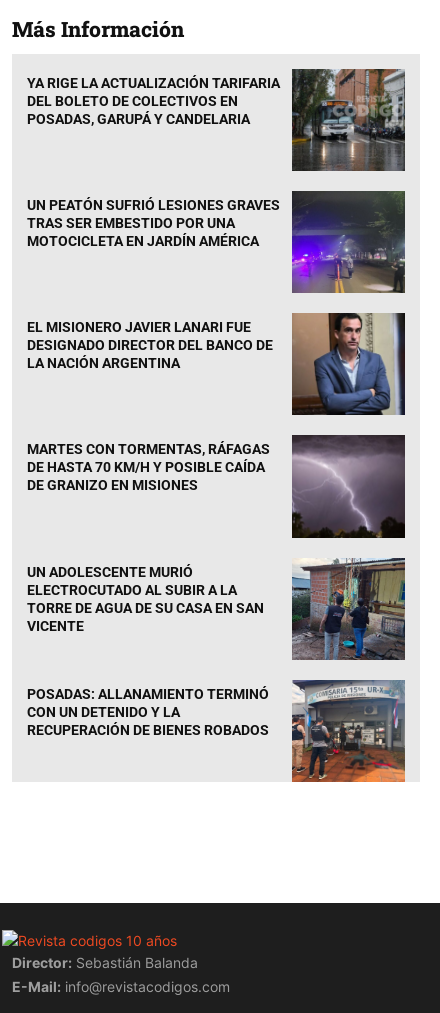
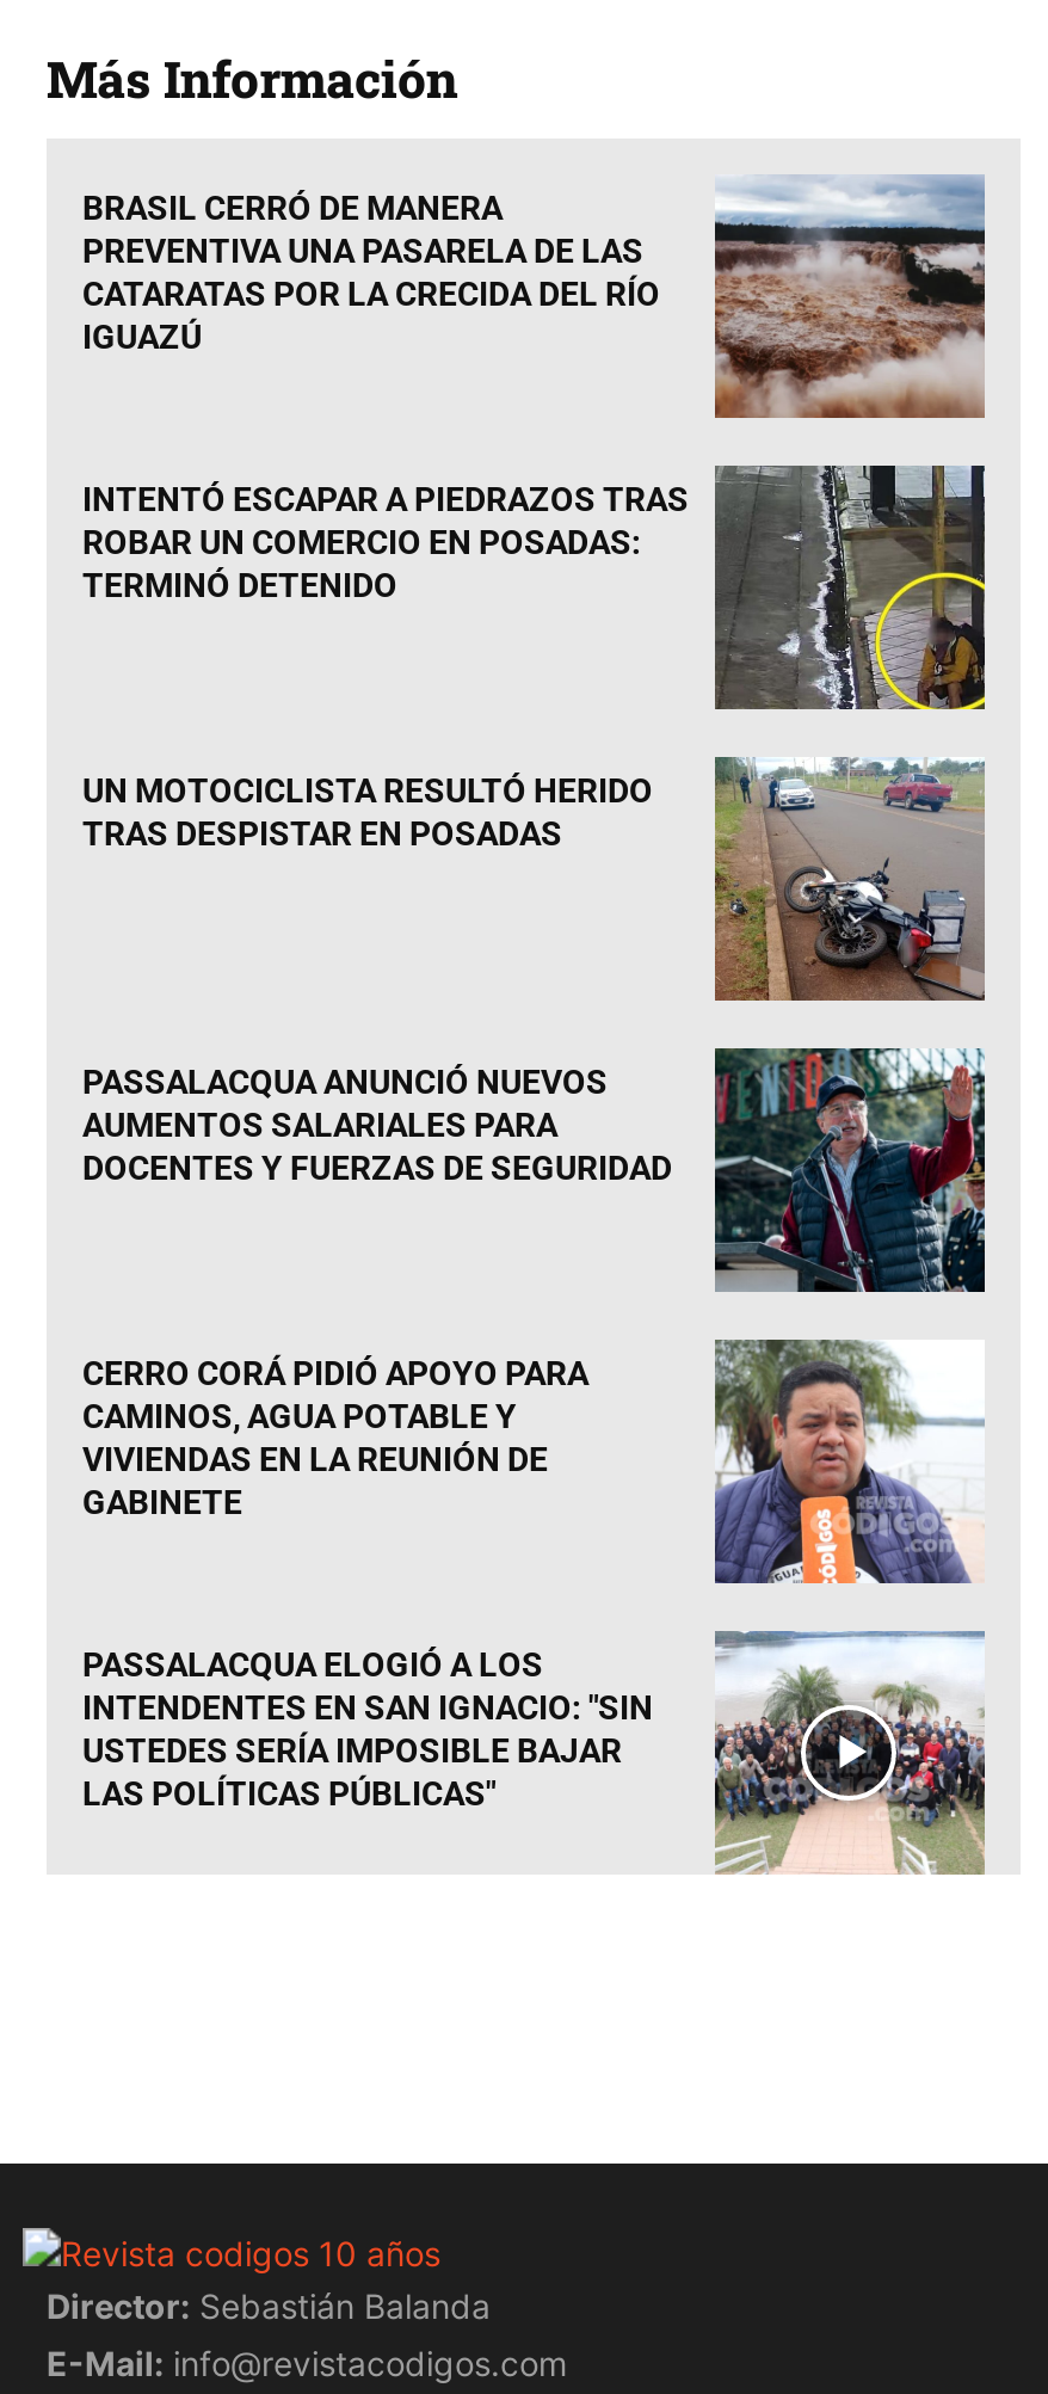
- [image]
- YA RIGE LA ACTUALIZACIÓN TARIFARIA
- DEL BOLETO DE COLECTIVOS EN
- POSADAS, GARUPÁ Y CANDELARIA
+ [image]
+ BRASIL CERRÓ DE MANERA
+ PREVENTIVA UNA PASARELA DE LAS
+ CATARATAS POR LA CRECIDA DEL RÍO
+ IGUAZÚ

- [image]
- UN PEATÓN SUFRIÓ LESIONES GRAVES
- TRAS SER EMBESTIDO POR UNA
- MOTOCICLETA EN JARDÍN AMÉRICA
+ [image]
+ INTENTÓ ESCAPAR A PIEDRAZOS TRAS
+ ROBAR UN COMERCIO EN POSADAS:
+ TERMINÓ DETENIDO

- [image]
- EL MISIONERO JAVIER LANARI FUE
- DESIGNADO DIRECTOR DEL BANCO DE
- LA NACIÓN ARGENTINA
+ [image]
+ UN MOTOCICLISTA RESULTÓ HERIDO
+ TRAS DESPISTAR EN POSADAS

- [image]
- MARTES CON TORMENTAS, RÁFAGAS
- DE HASTA 70 KM/H Y POSIBLE CAÍDA
- DE GRANIZO EN MISIONES
+ [image]
+ PASSALACQUA ANUNCIÓ NUEVOS
+ AUMENTOS SALARIALES PARA
+ DOCENTES Y FUERZAS DE SEGURIDAD

- [image]
+ [image]

- UN ADOLESCENTE MURIÓ
- ELECTROCUTADO AL SUBIR A LA
- TORRE DE AGUA DE SU CASA EN SAN
- VICENTE
+ CERRO CORÁ PIDIÓ APOYO PARA
+ CAMINOS, AGUA POTABLE Y
+ VIVIENDAS EN LA REUNIÓN DE
+ GABINETE

- [image]
- POSADAS: ALLANAMIENTO TERMINÓ
- CON UN DETENIDO Y LA
- RECUPERACIÓN DE BIENES ROBADOS
+ [image]
+ PASSALACQUA ELOGIÓ A LOS
+ INTENDENTES EN SAN IGNACIO: "SIN
+ USTEDES SERÍA IMPOSIBLE BAJAR
+ LAS POLÍTICAS PÚBLICAS"
